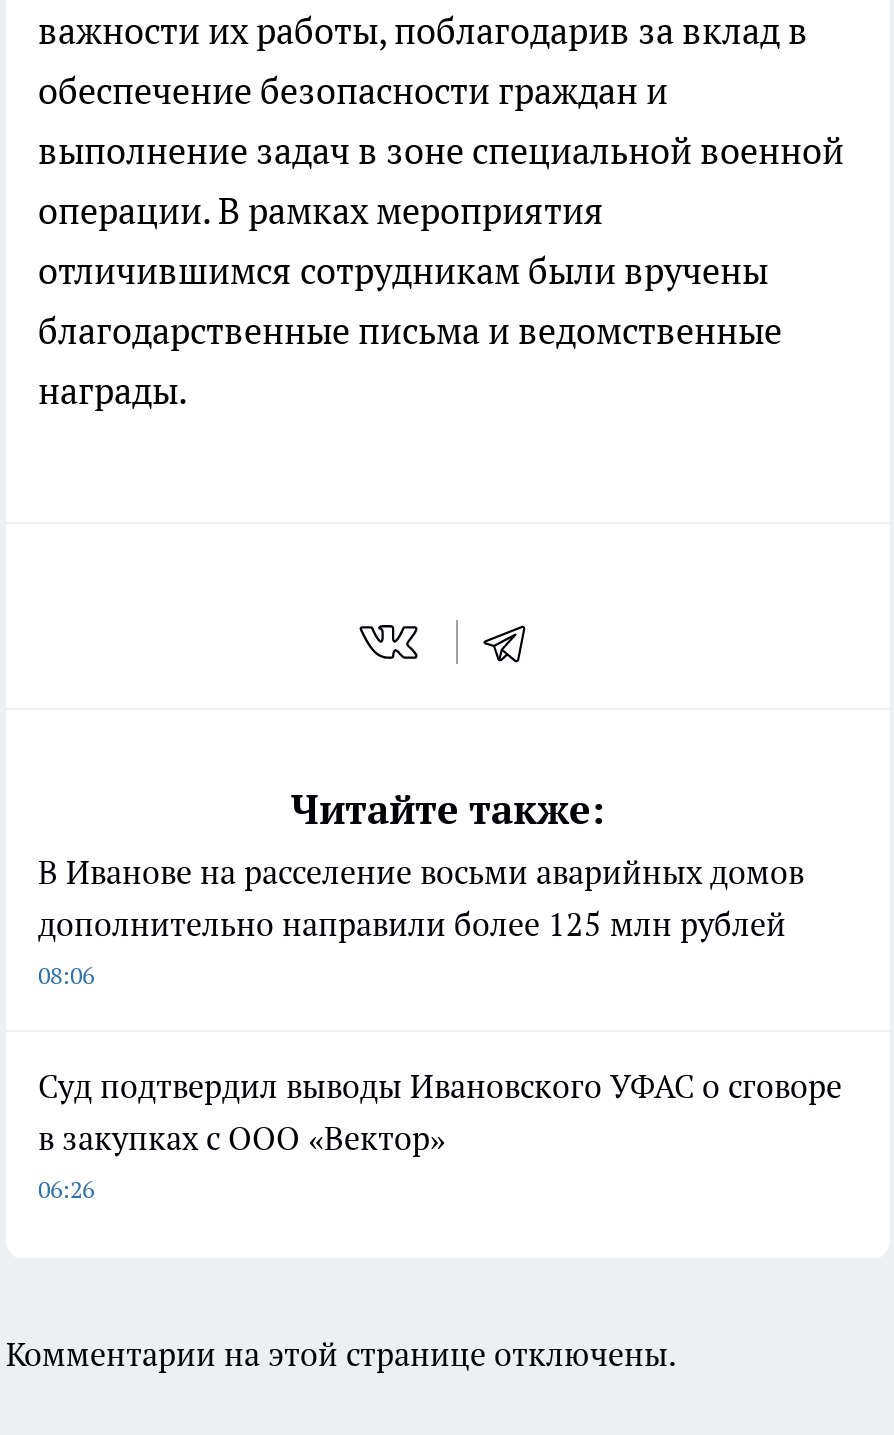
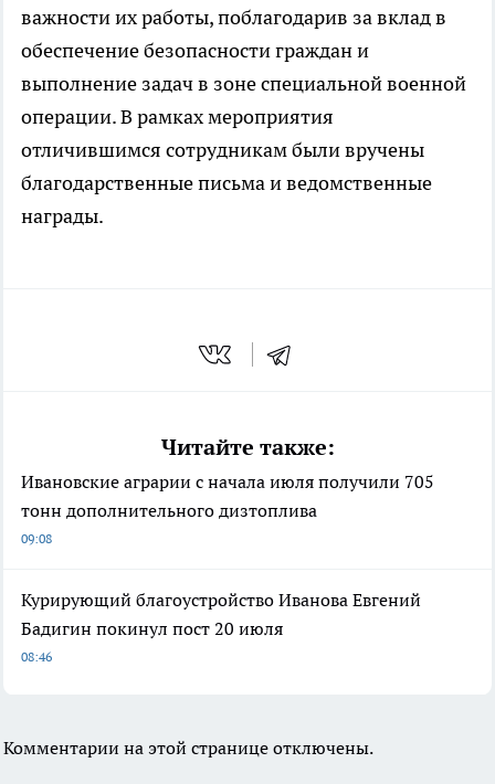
- В Иванове на расселение восьми аварийных домов
- дополнительно направили более 125 млн рублей
- 08:06
+ Ивановские аграрии с начала июля получили 705
+ тонн дополнительного дизтоплива
+ 09:08

- Суд подтвердил выводы Ивановского УФАС о сговоре
- в закупках с ООО «Вектор»
- 06:26
+ Курирующий благоустройство Иванова Евгений
+ Бадигин покинул пост 20 июля
+ 08:46
